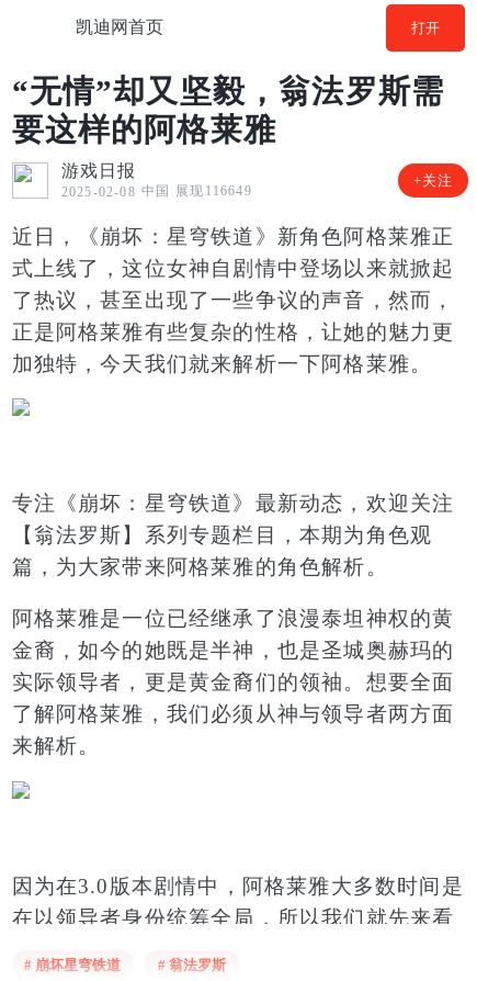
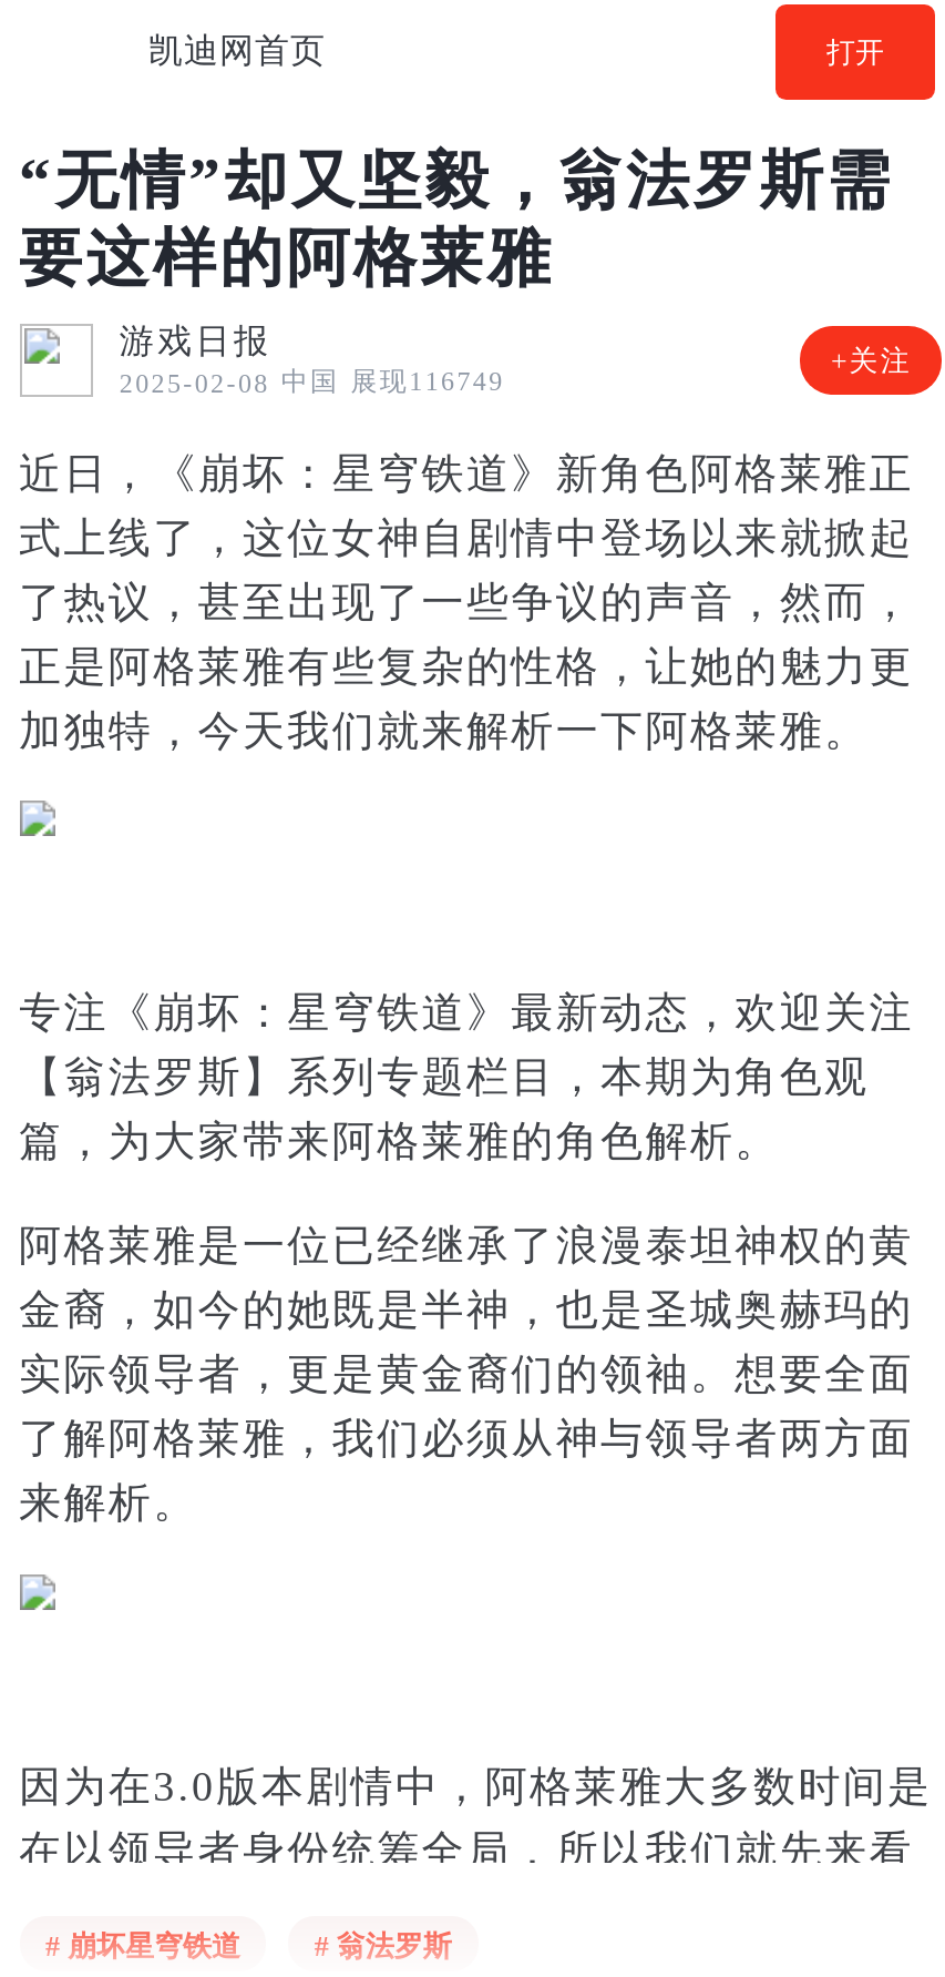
- 2025-02-08 中国 展现116649
+ 2025-02-08 中国 展现116749
